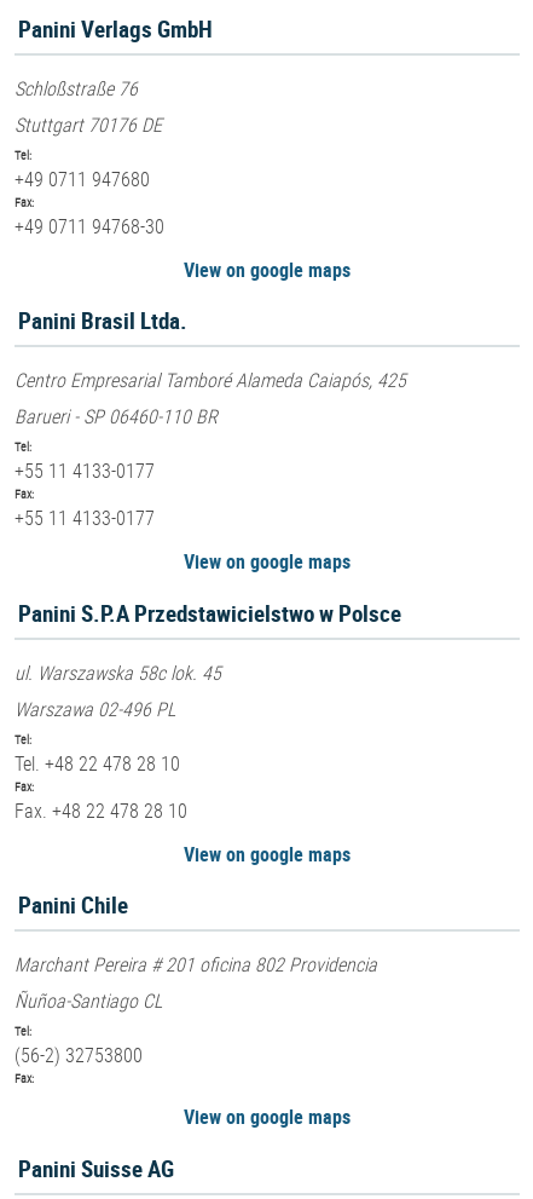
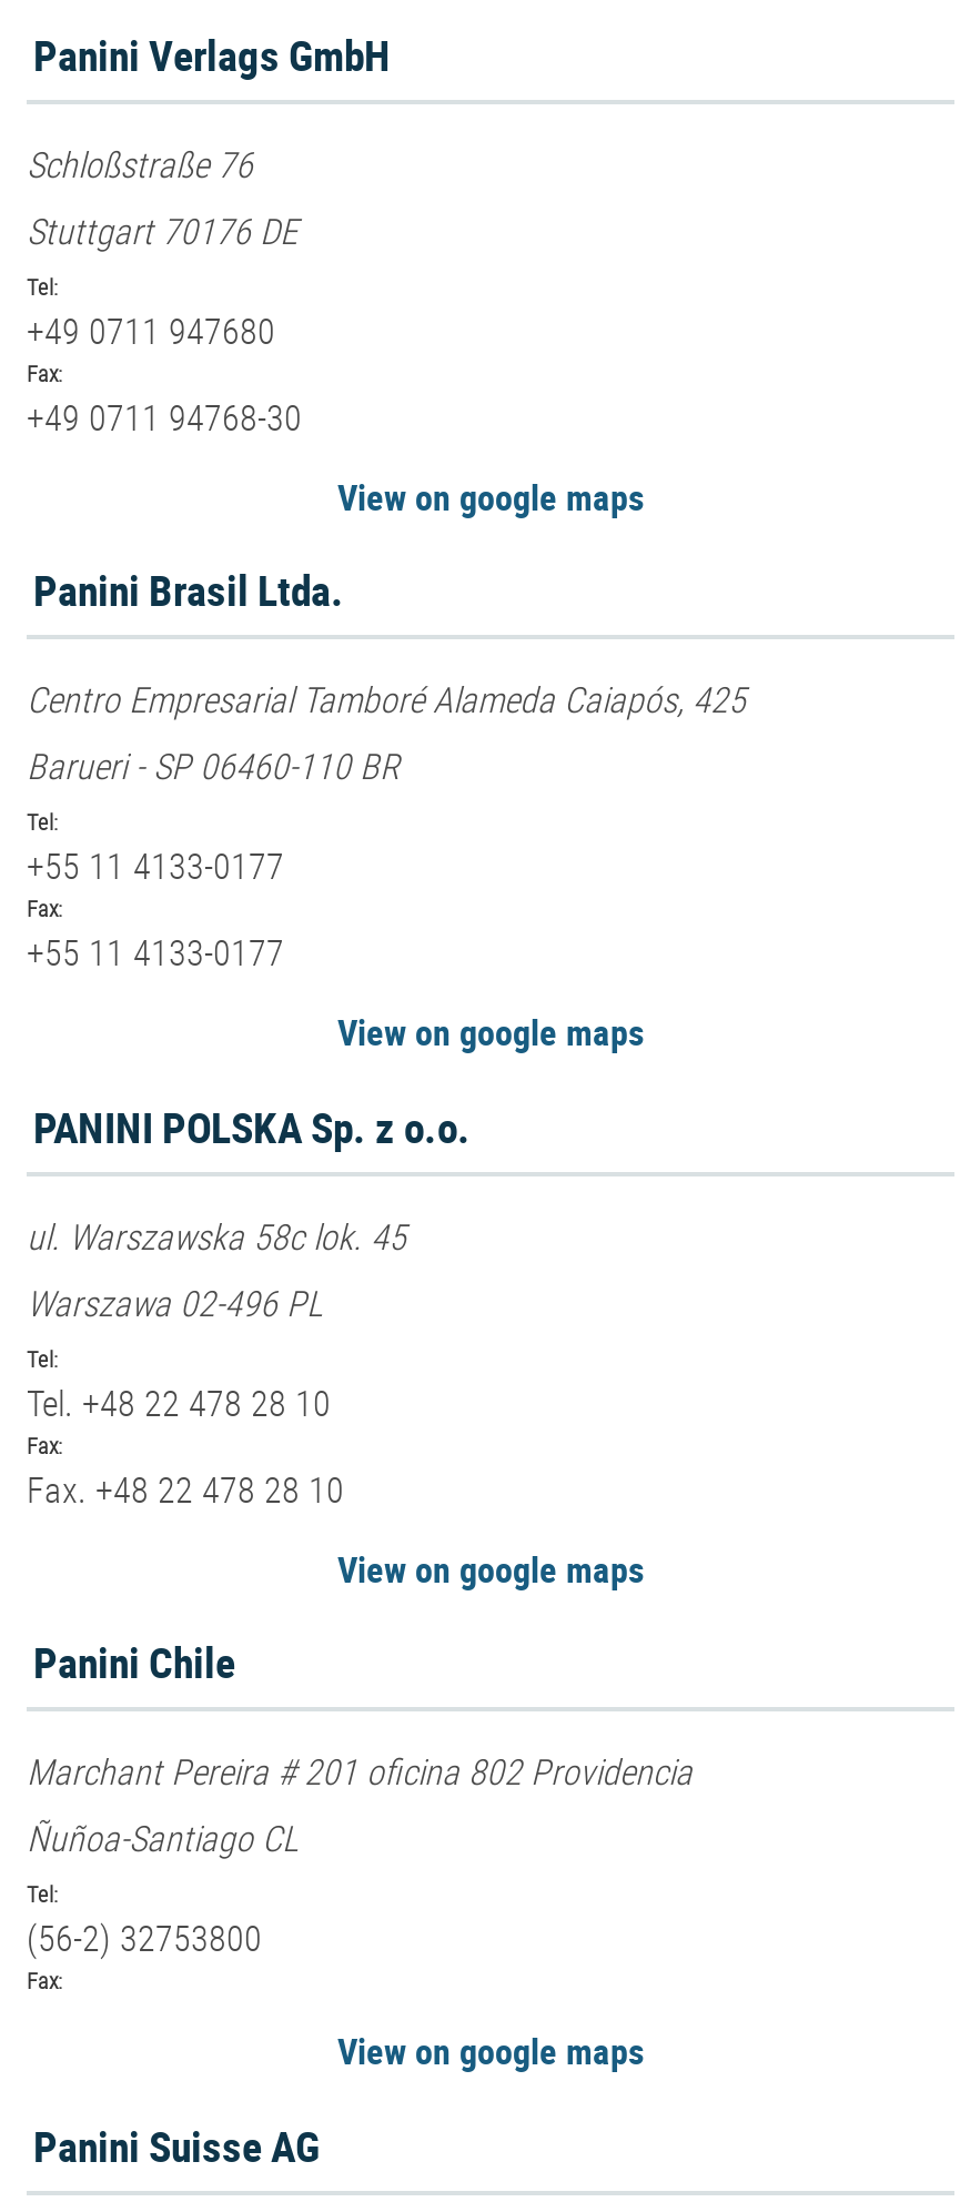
- Panini S.P.A Przedstawicielstwo w Polsce
+ PANINI POLSKA Sp. z o.o.
